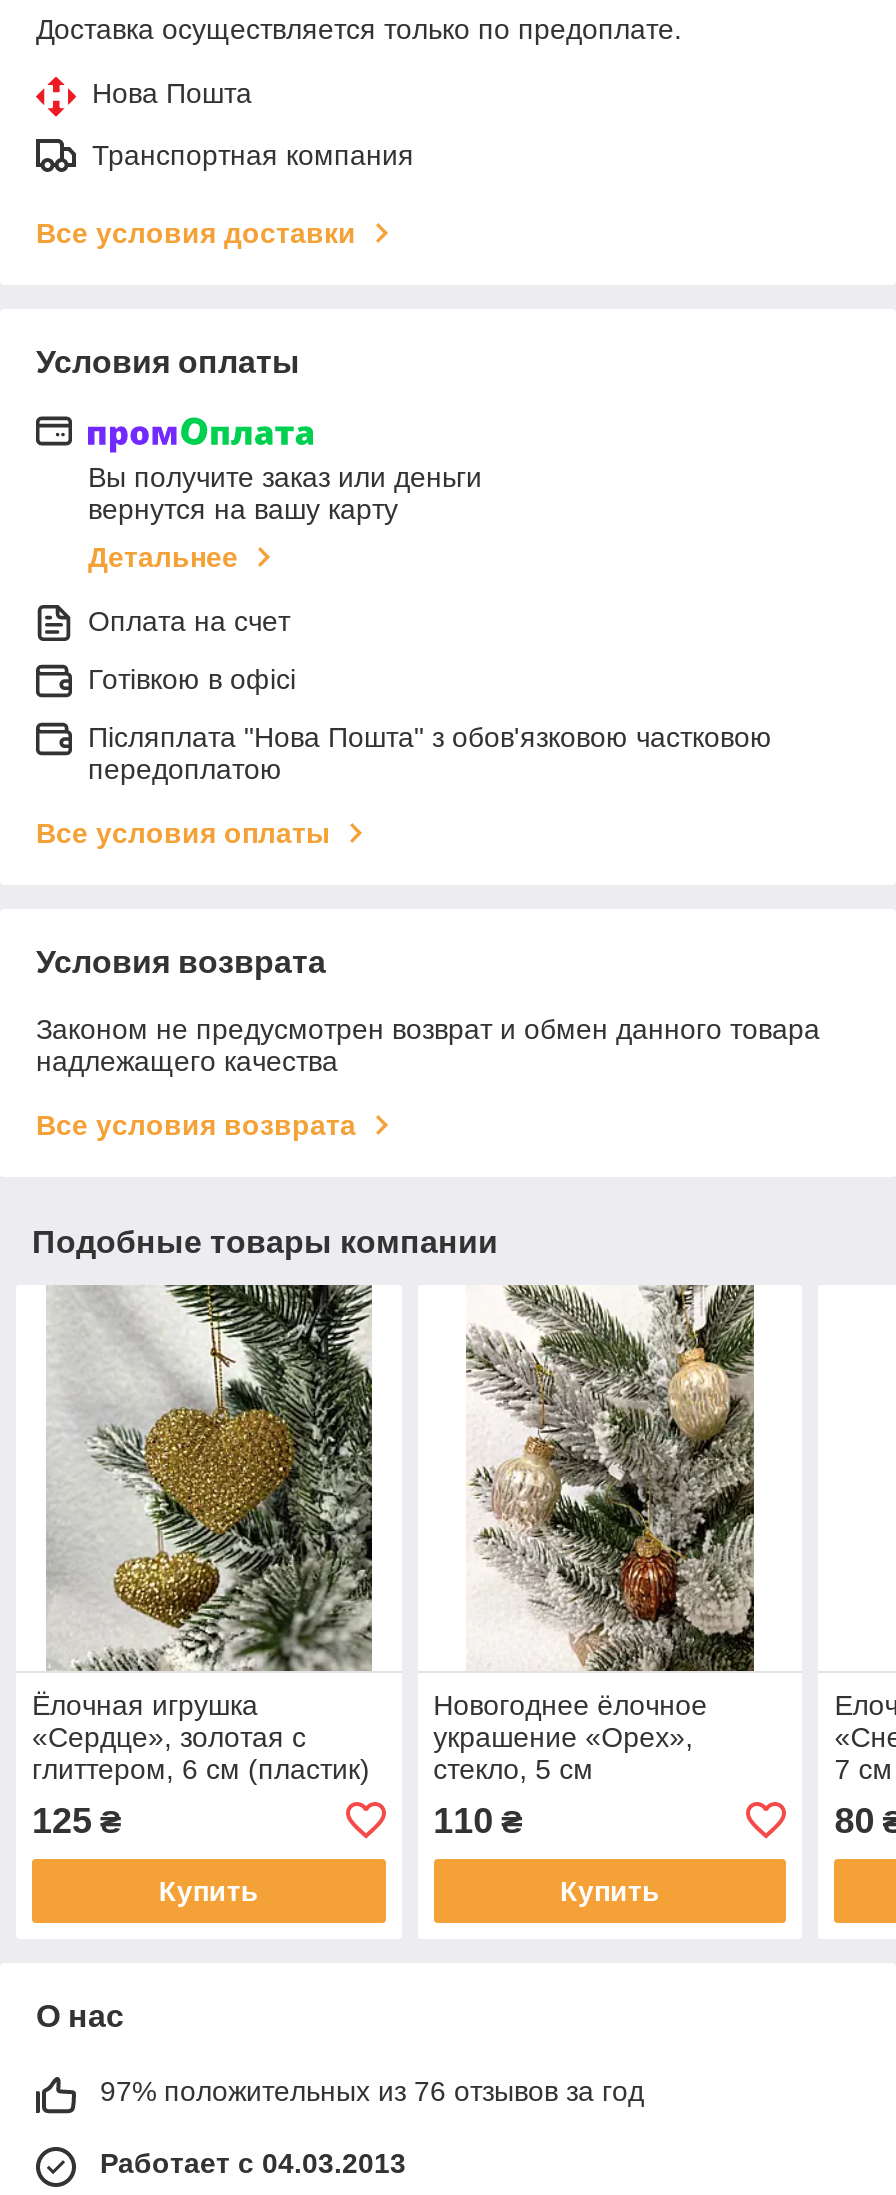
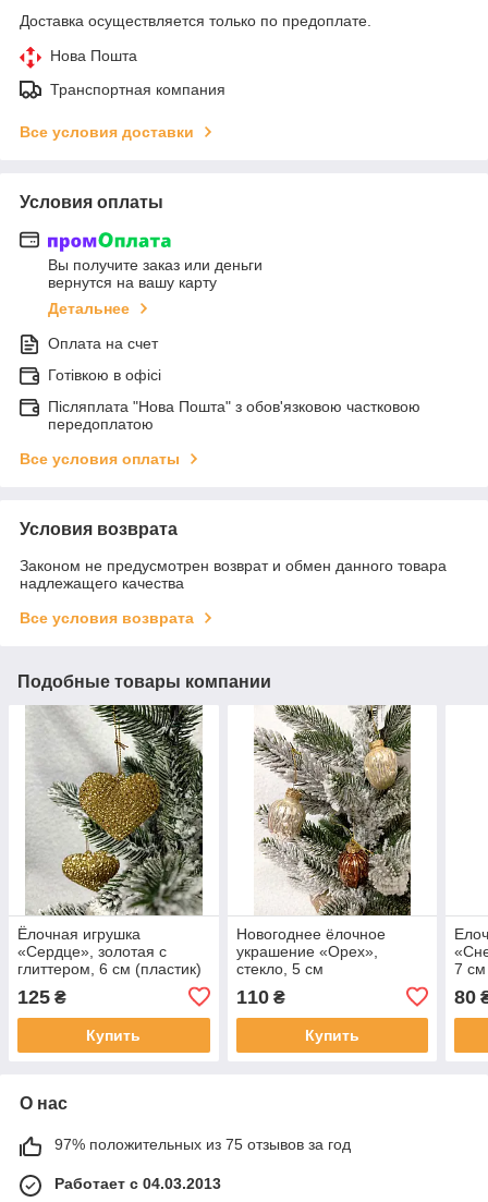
- 97% положительных из 76 отзывов за год
+ 97% положительных из 75 отзывов за год
